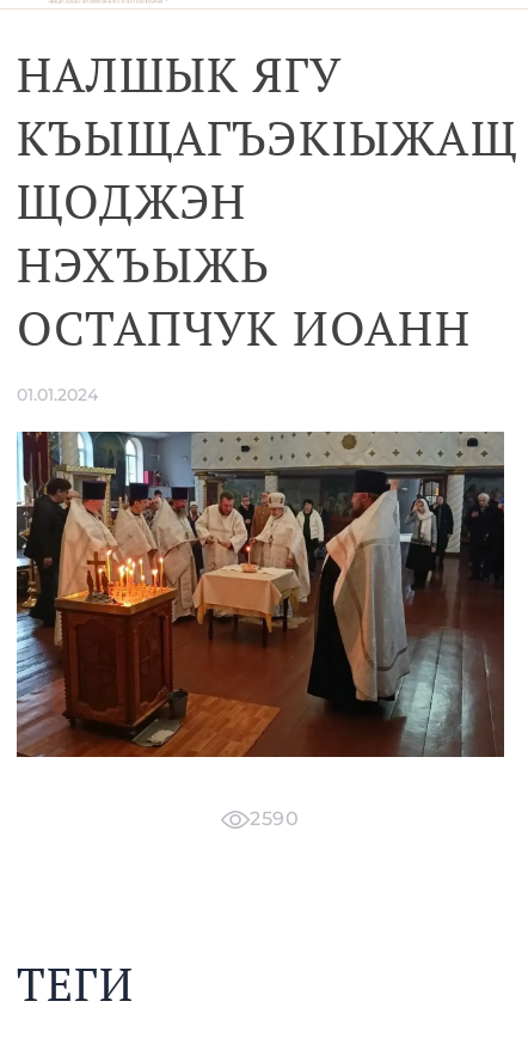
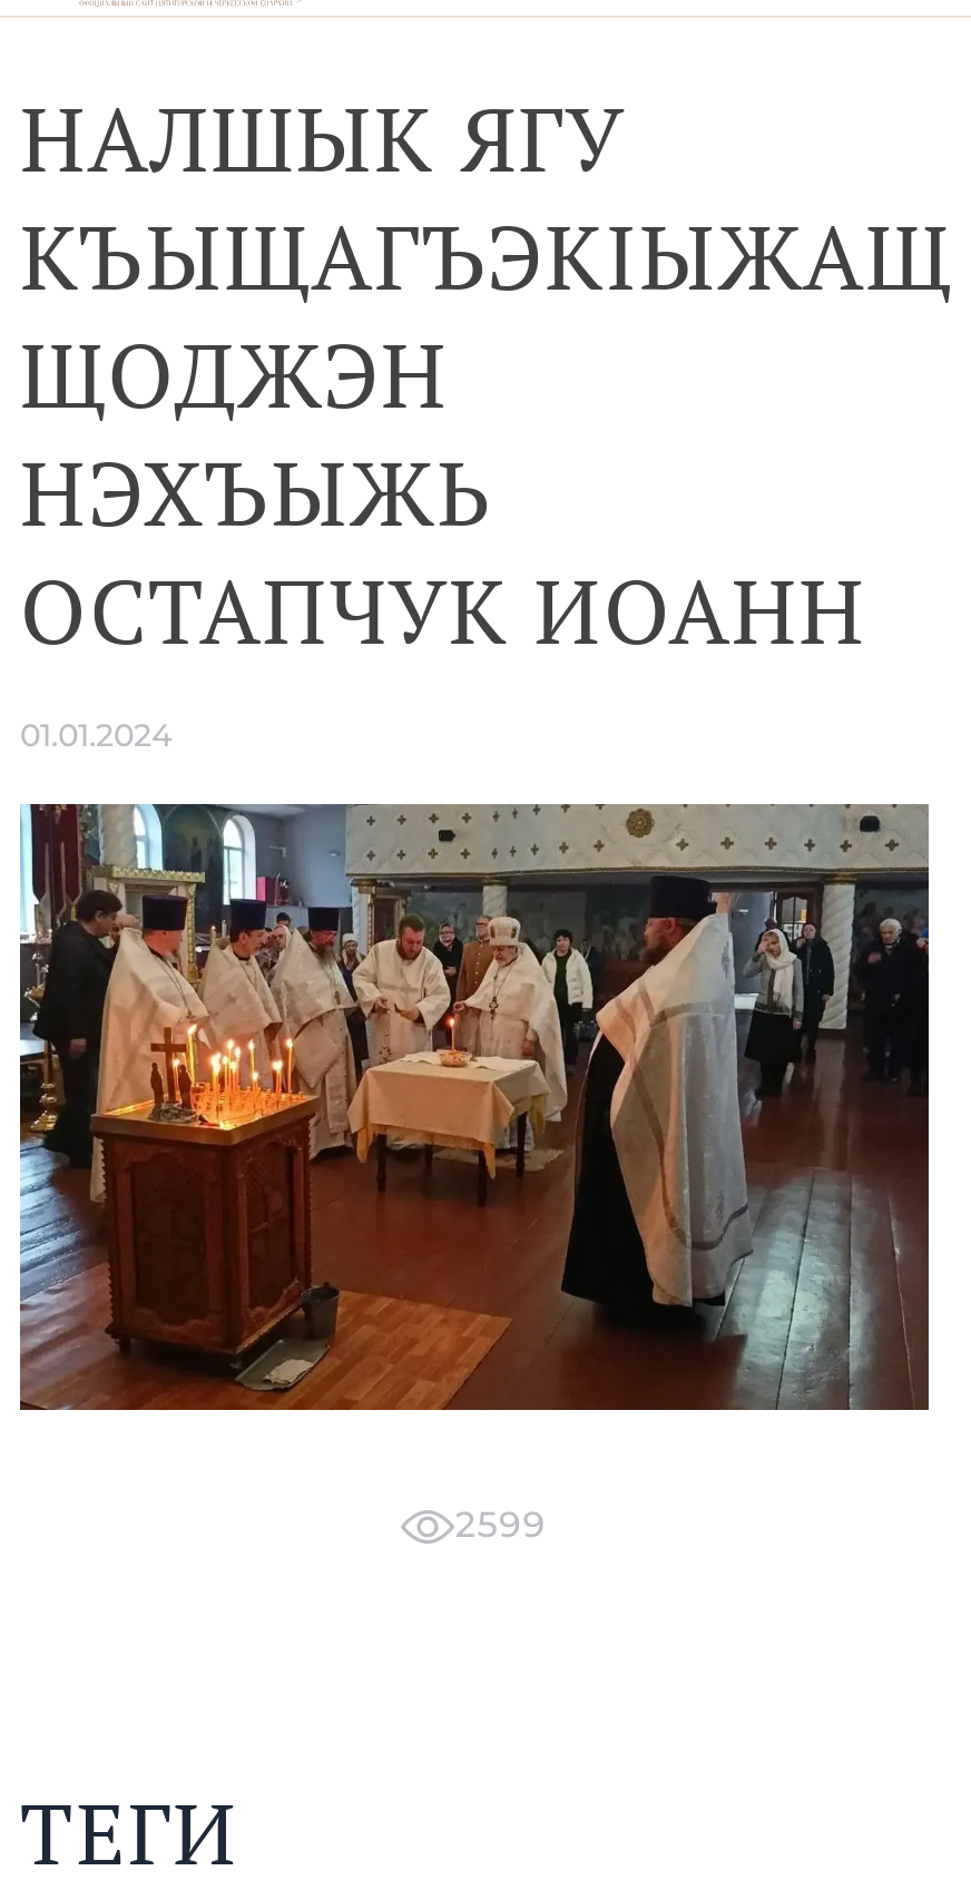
- 2590
+ 2599
